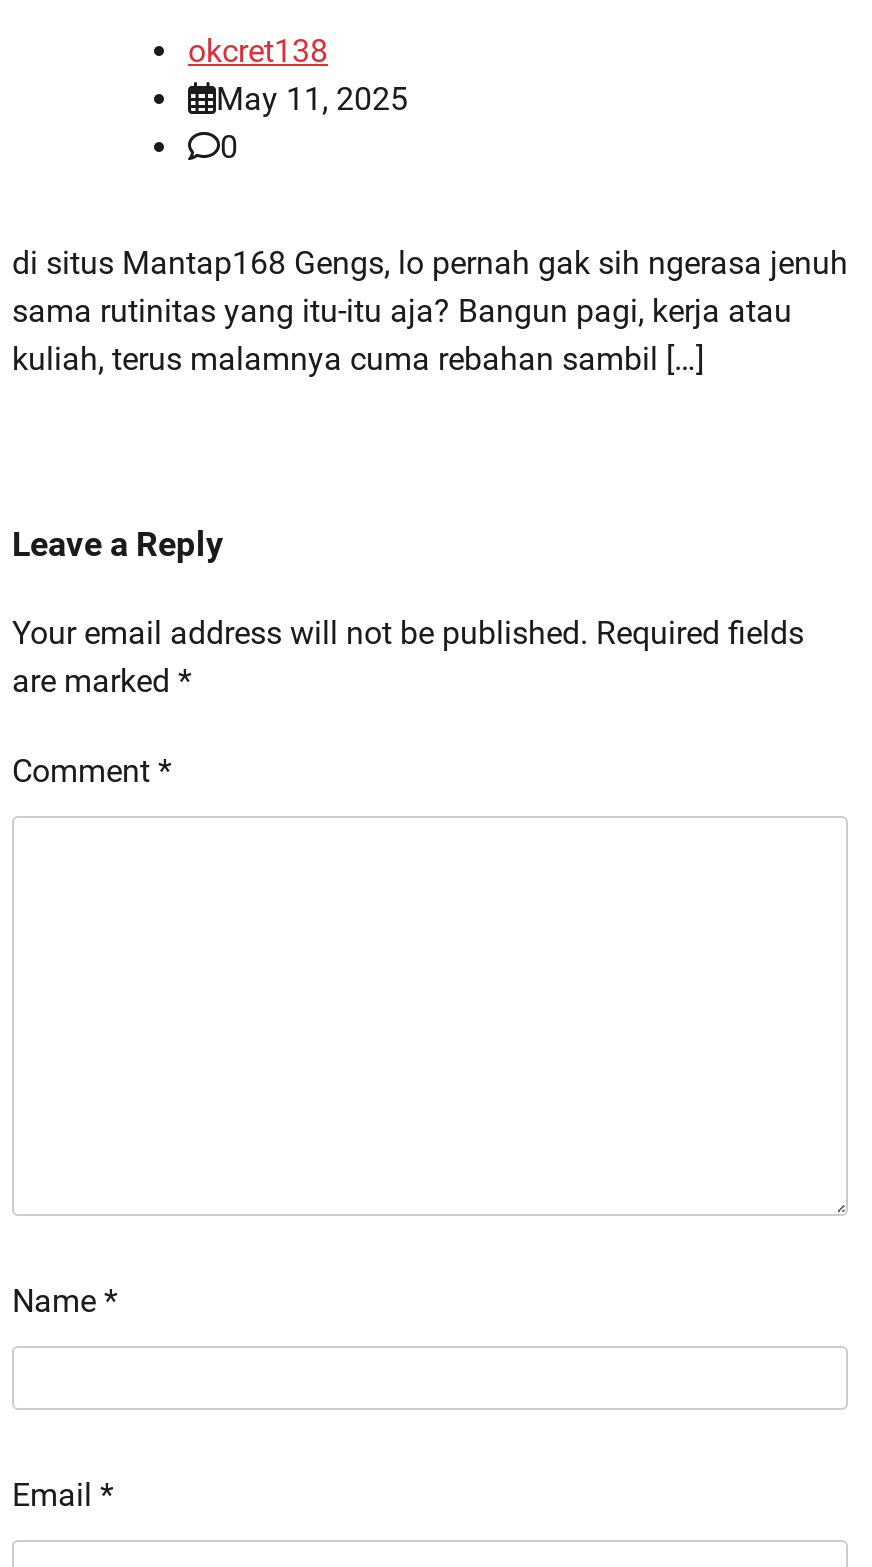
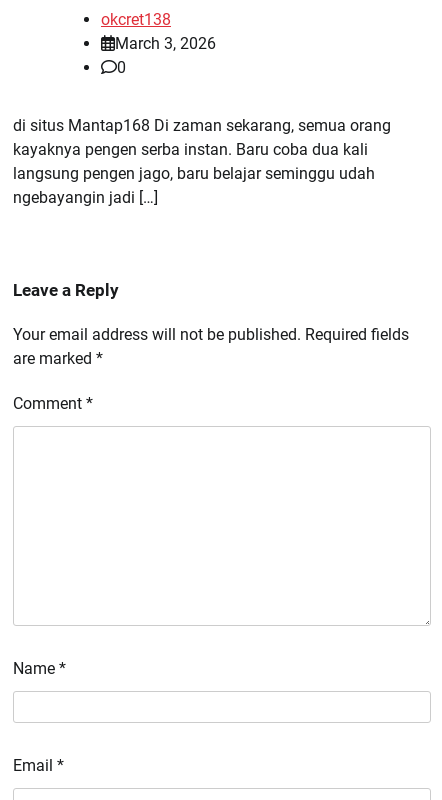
- May 11, 2025
+ March 3, 2026

- di situs Mantap168 Gengs, lo pernah gak sih ngerasa jenuh
- sama rutinitas yang itu-itu aja? Bangun pagi, kerja atau
- kuliah, terus malamnya cuma rebahan sambil […]
+ di situs Mantap168 Di zaman sekarang, semua orang
+ kayaknya pengen serba instan. Baru coba dua kali
+ langsung pengen jago, baru belajar seminggu udah
+ ngebayangin jadi […]
